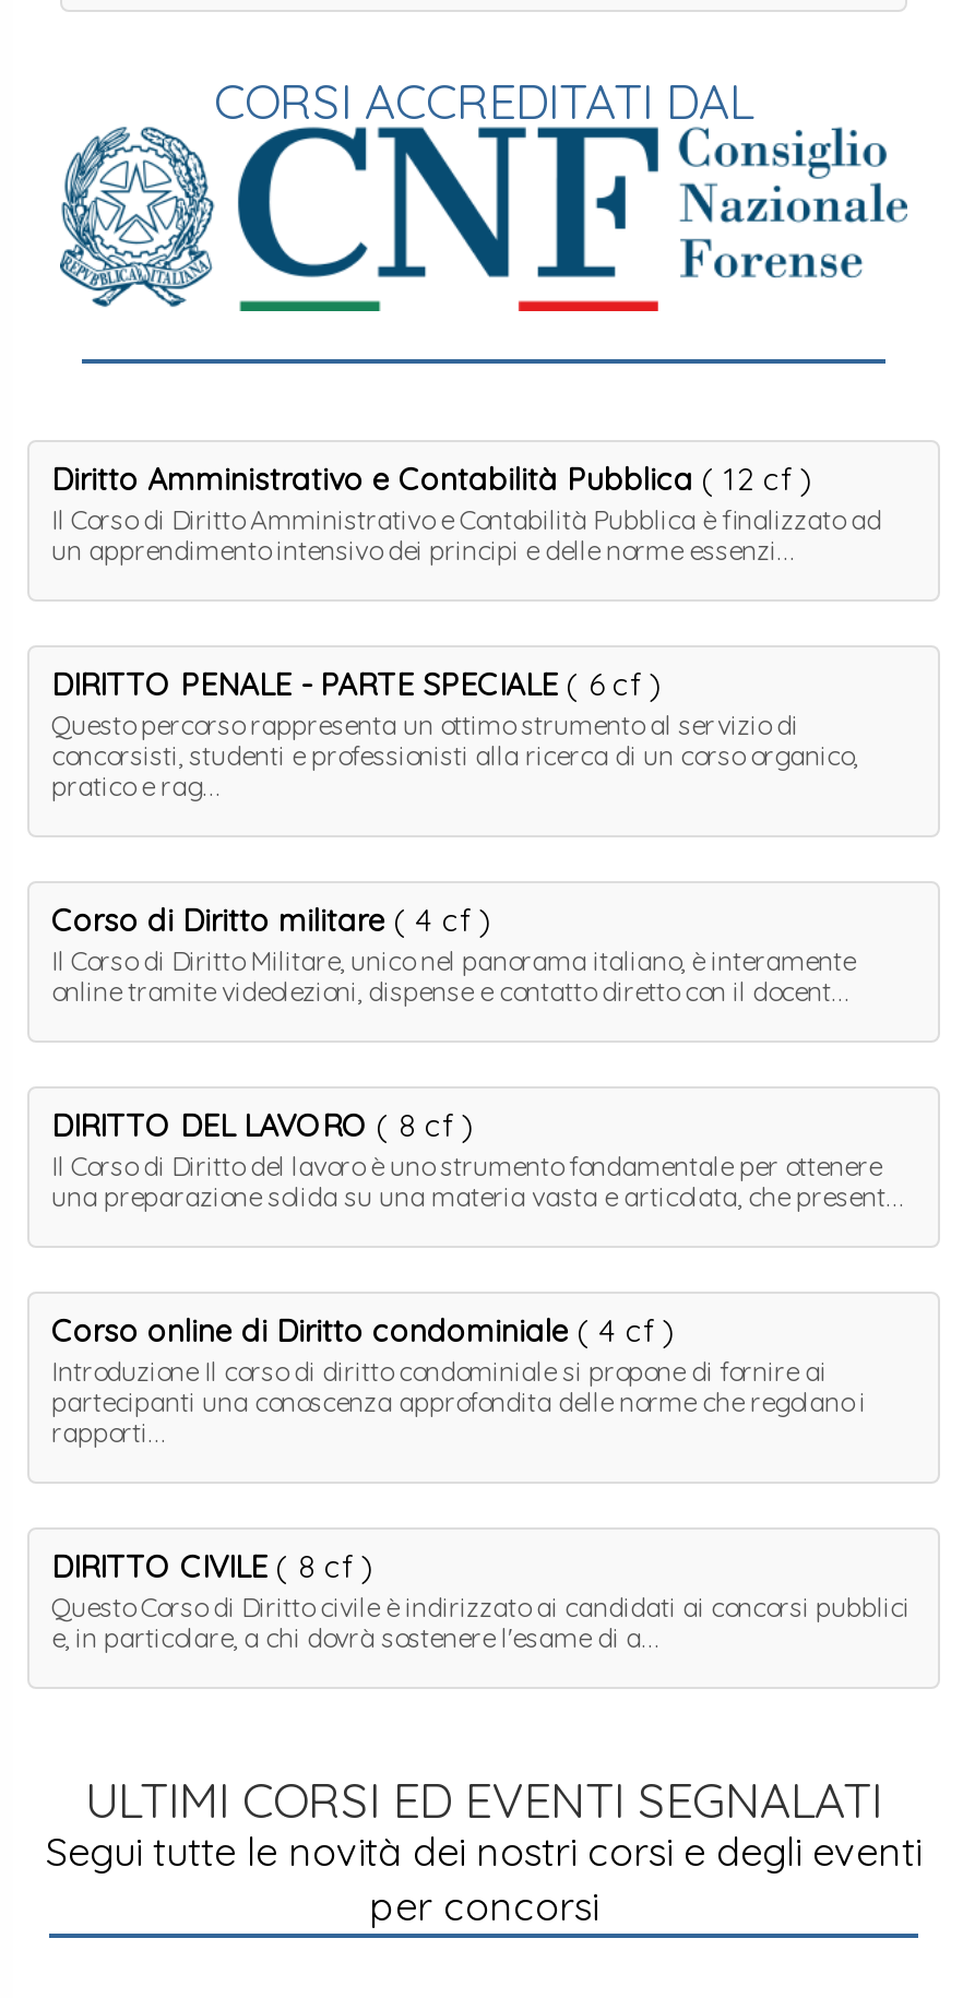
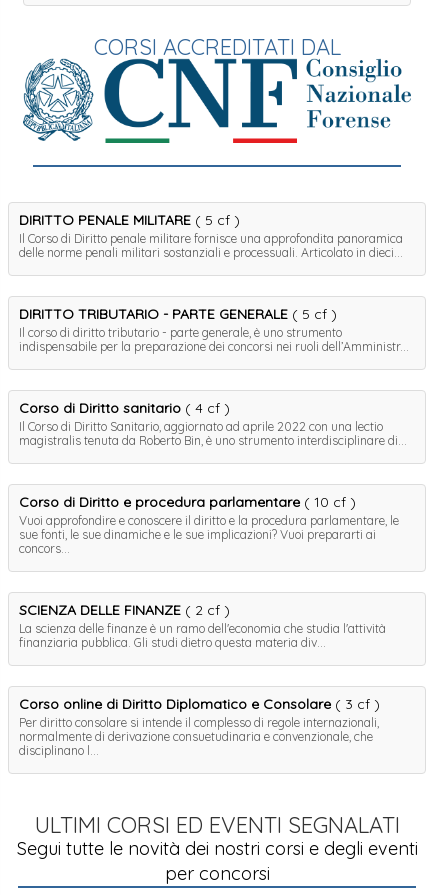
- Diritto Amministrativo e Contabilità Pubblica ( 12 cf )
- Il Corso di Diritto Amministrativo e Contabilità Pubblica è finalizzato ad
- un apprendimento intensivo dei principi e delle norme essenzi...
+ DIRITTO PENALE MILITARE ( 5 cf )
+ Il Corso di Diritto penale militare fornisce una approfondita panoramica
+ delle norme penali militari sostanziali e processuali. Articolato in dieci...

- DIRITTO PENALE - PARTE SPECIALE ( 6 cf )
- Questo percorso rappresenta un ottimo strumento al servizio di
- concorsisti, studenti e professionisti alla ricerca di un corso organico,
- pratico e rag...
+ DIRITTO TRIBUTARIO - PARTE GENERALE ( 5 cf )
+ Il corso di diritto tributario - parte generale, è uno strumento
+ indispensabile per la preparazione dei concorsi nei ruoli dell’Amministr...

- Corso di Diritto militare ( 4 cf )
- Il Corso di Diritto Militare, unico nel panorama italiano, è interamente
- online tramite videolezioni, dispense e contatto diretto con il docent...
+ Corso di Diritto sanitario ( 4 cf )
+ Il Corso di Diritto Sanitario, aggiornato ad aprile 2022 con una lectio
+ magistralis tenuta da Roberto Bin, è uno strumento interdisciplinare di...

- DIRITTO DEL LAVORO ( 8 cf )
- Il Corso di Diritto del lavoro è uno strumento fondamentale per ottenere
- una preparazione solida su una materia vasta e articolata, che present...
+ Corso di Diritto e procedura parlamentare ( 10 cf )
+ Vuoi approfondire e conoscere il diritto e la procedura parlamentare, le
+ sue fonti, le sue dinamiche e le sue implicazioni? Vuoi prepararti ai
+ concors...

- Corso online di Diritto condominiale ( 4 cf )
- Introduzione Il corso di diritto condominiale si propone di fornire ai
- partecipanti una conoscenza approfondita delle norme che regolano i
- rapporti...
+ SCIENZA DELLE FINANZE ( 2 cf )
+ La scienza delle finanze è un ramo dell'economia che studia l'attività
+ finanziaria pubblica. Gli studi dietro questa materia div...

- DIRITTO CIVILE ( 8 cf )
- Questo Corso di Diritto civile è indirizzato ai candidati ai concorsi pubblici
- e, in particolare, a chi dovrà sostenere l'esame di a...
+ Corso online di Diritto Diplomatico e Consolare ( 3 cf )
+ Per diritto consolare si intende il complesso di regole internazionali,
+ normalmente di derivazione consuetudinaria e convenzionale, che
+ disciplinano l...
